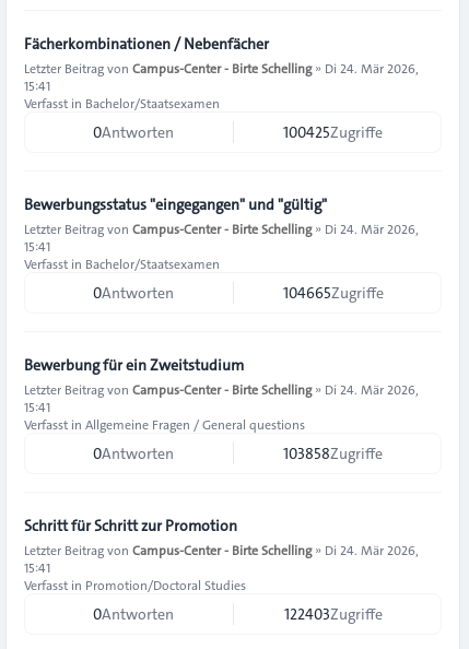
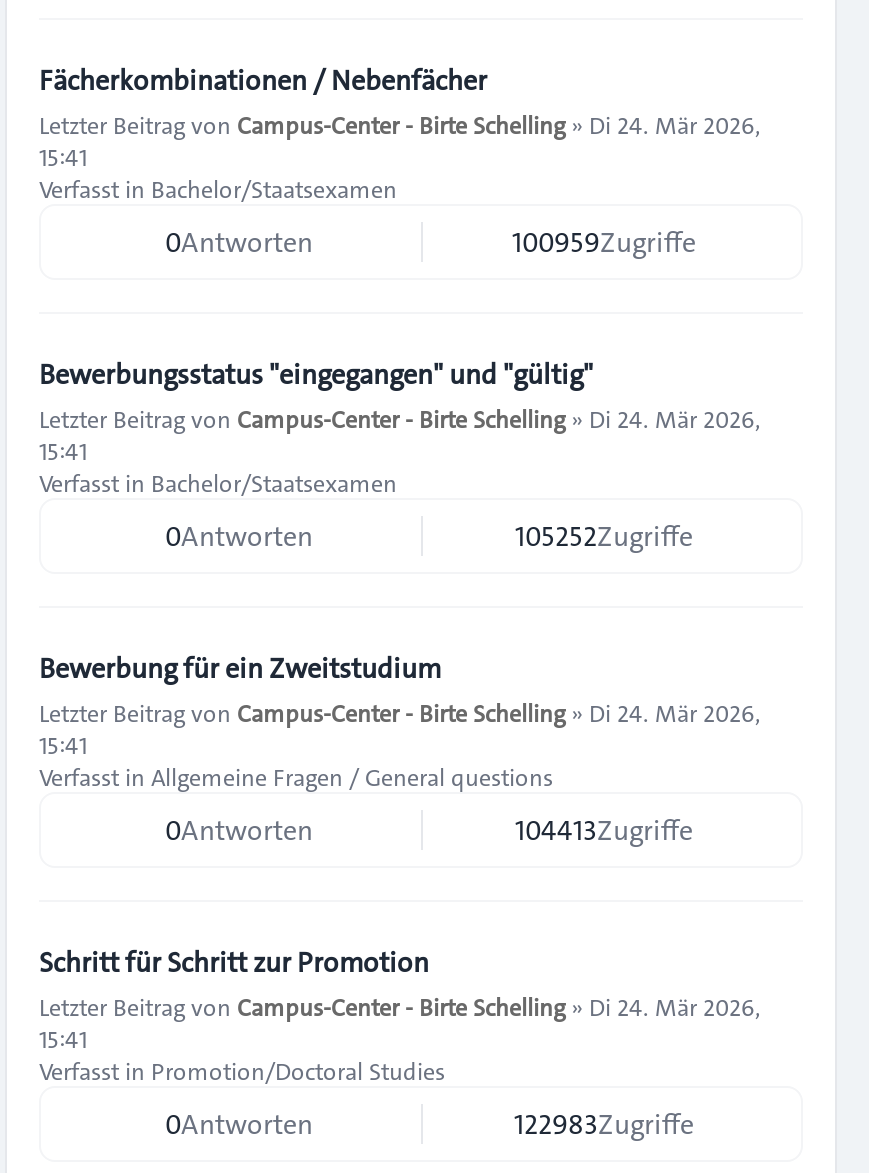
- 100425Zugriffe
+ 100959Zugriffe

- 104665Zugriffe
+ 105252Zugriffe

- 103858Zugriffe
+ 104413Zugriffe

- 122403Zugriffe
+ 122983Zugriffe
